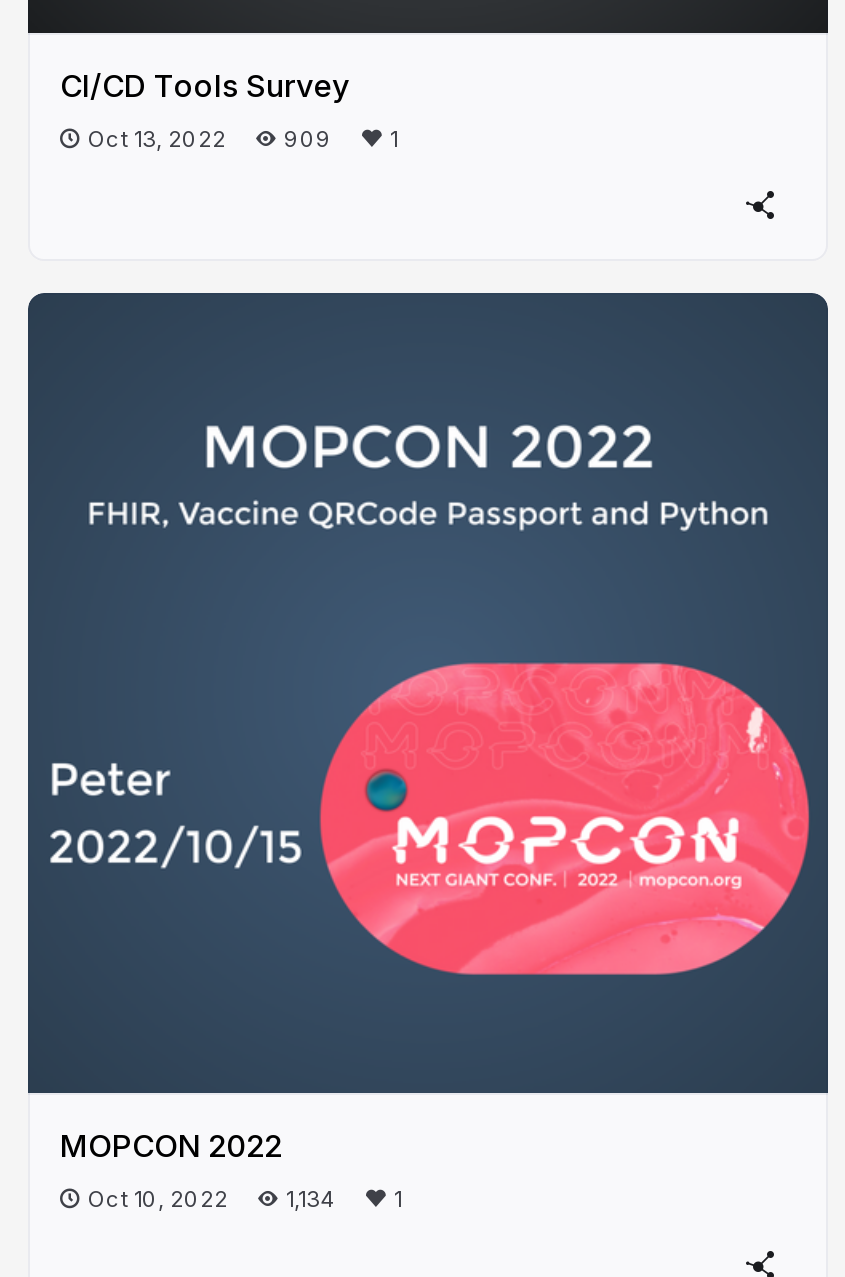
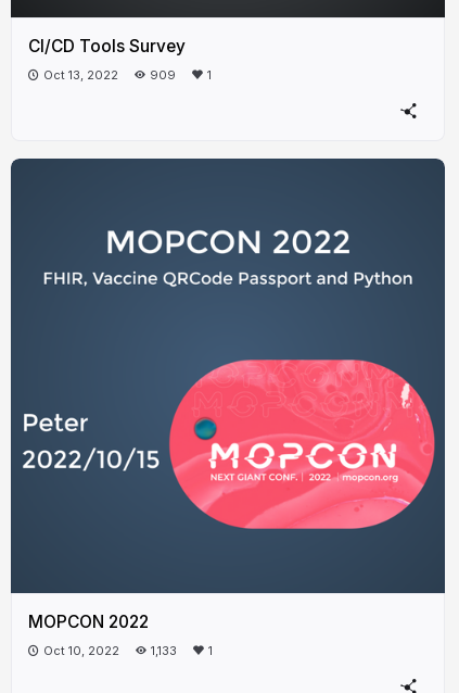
- 1,134
+ 1,133
